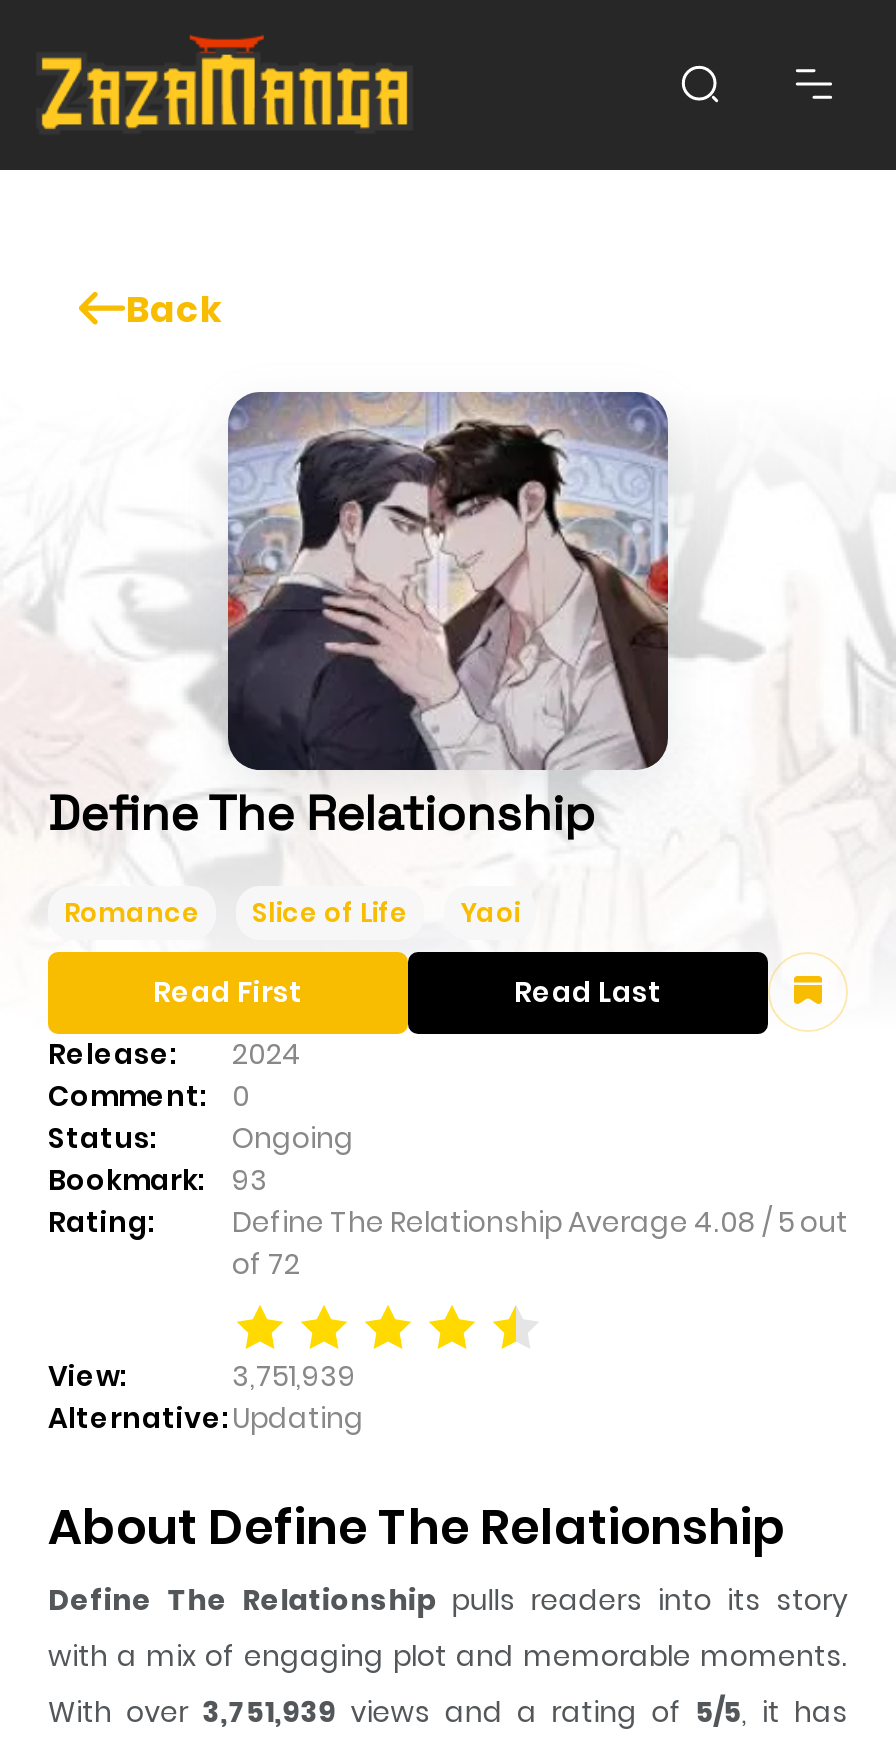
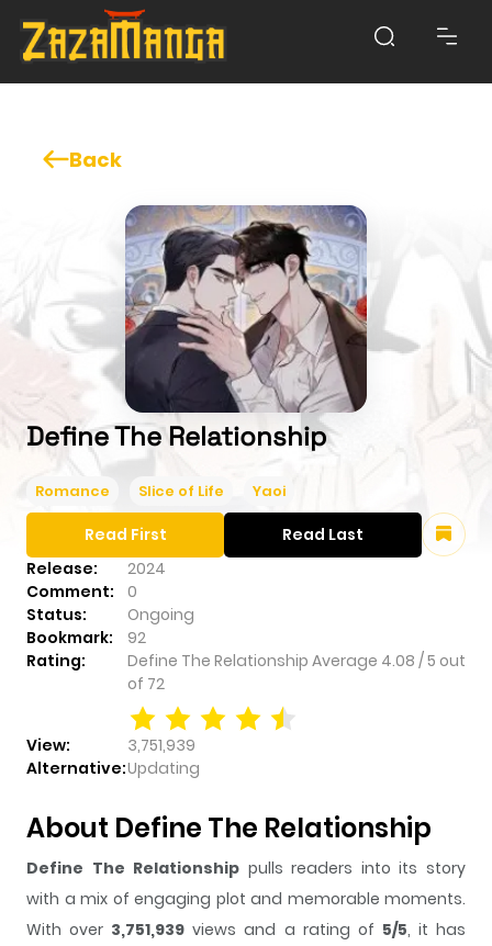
- Bookmark: 93
+ Bookmark: 92
